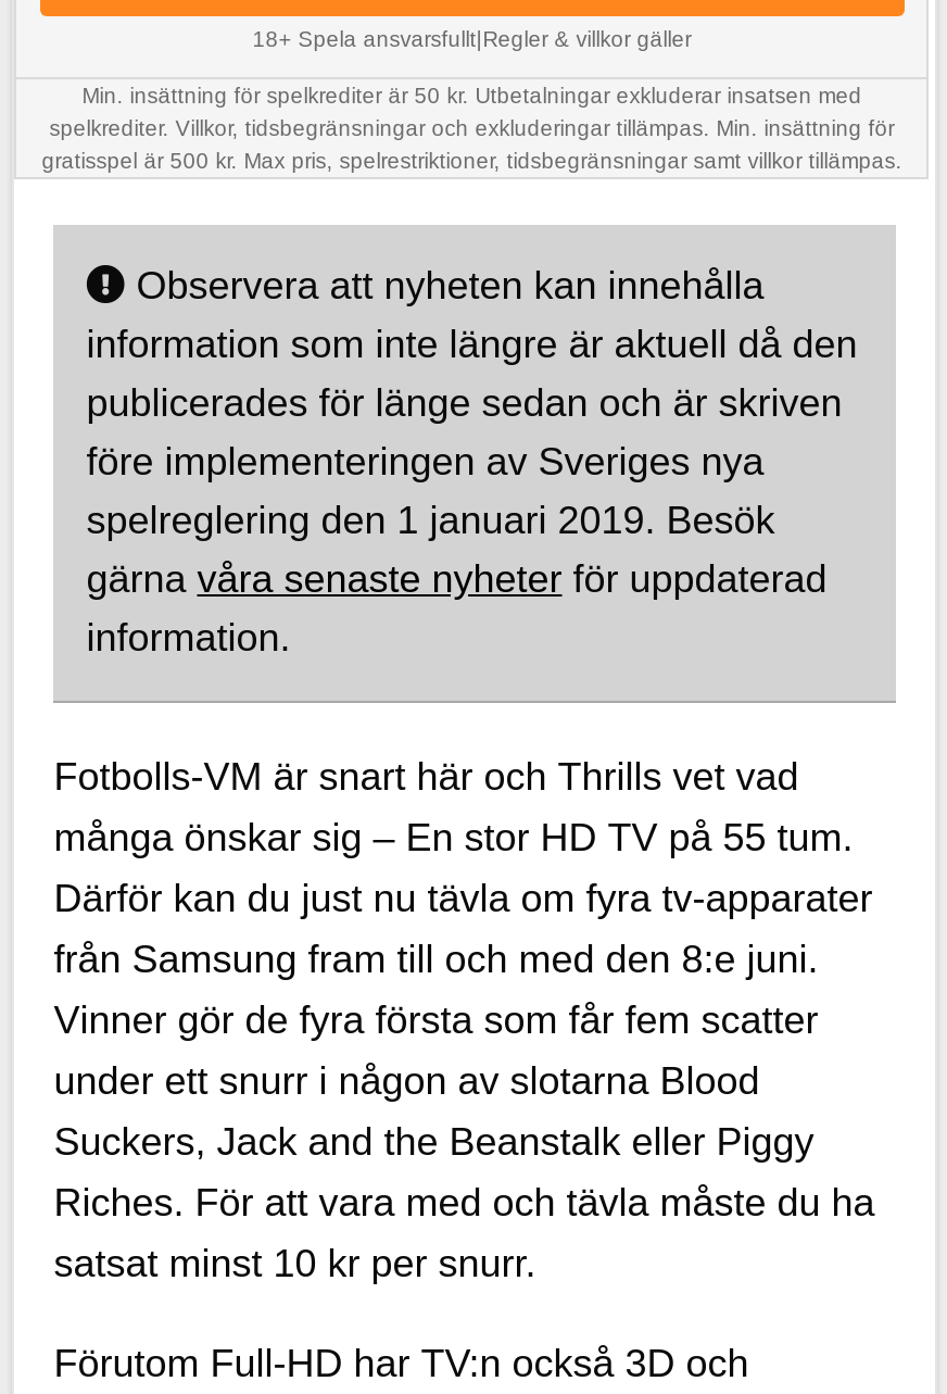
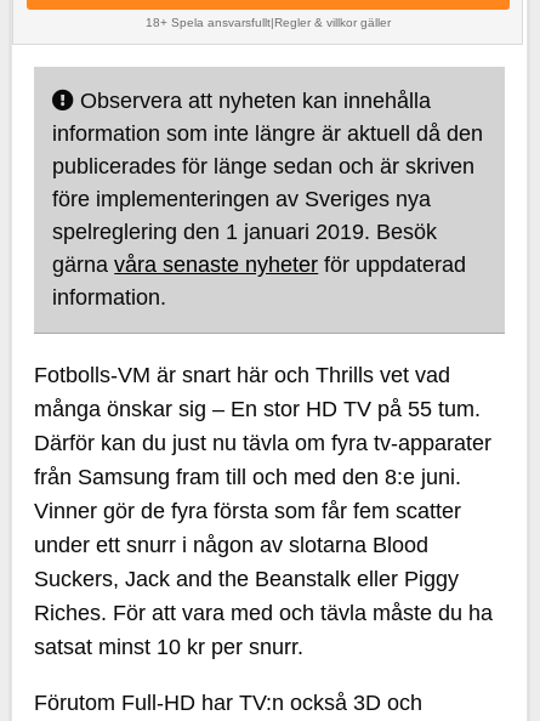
- Min. insättning för spelkrediter är 50 kr. Utbetalningar exkluderar insatsen med
- spelkrediter. Villkor, tidsbegränsningar och exkluderingar tillämpas. Min. insättning för
- gratisspel är 500 kr. Max pris, spelrestriktioner, tidsbegränsningar samt villkor tillämpas.
